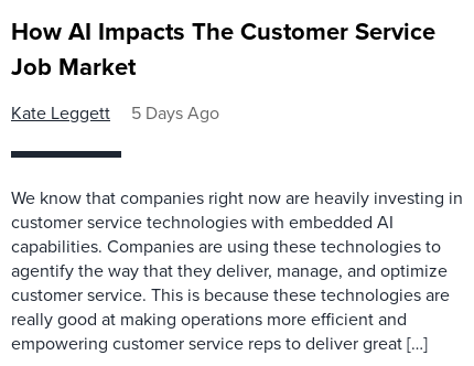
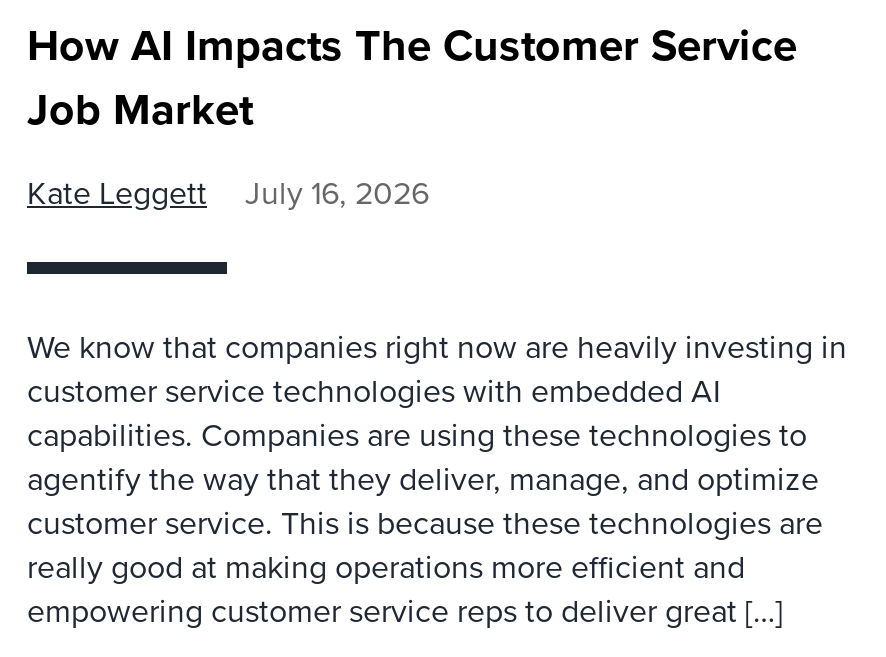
- Kate Leggett 5 Days Ago
+ Kate Leggett July 16, 2026
